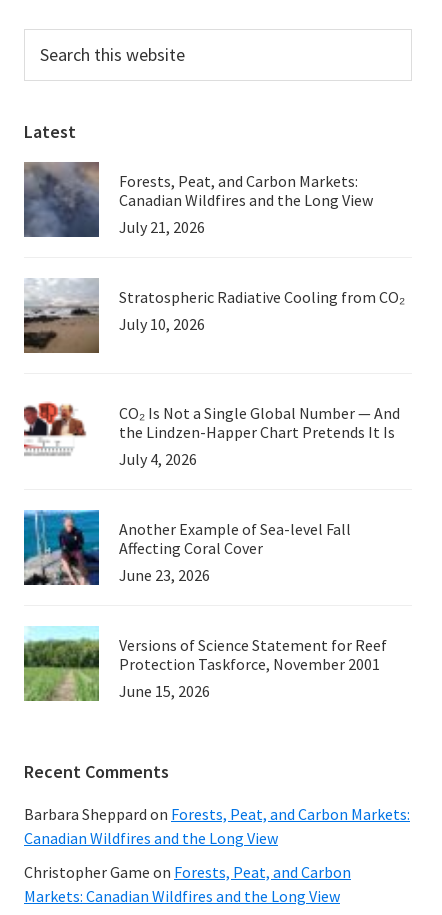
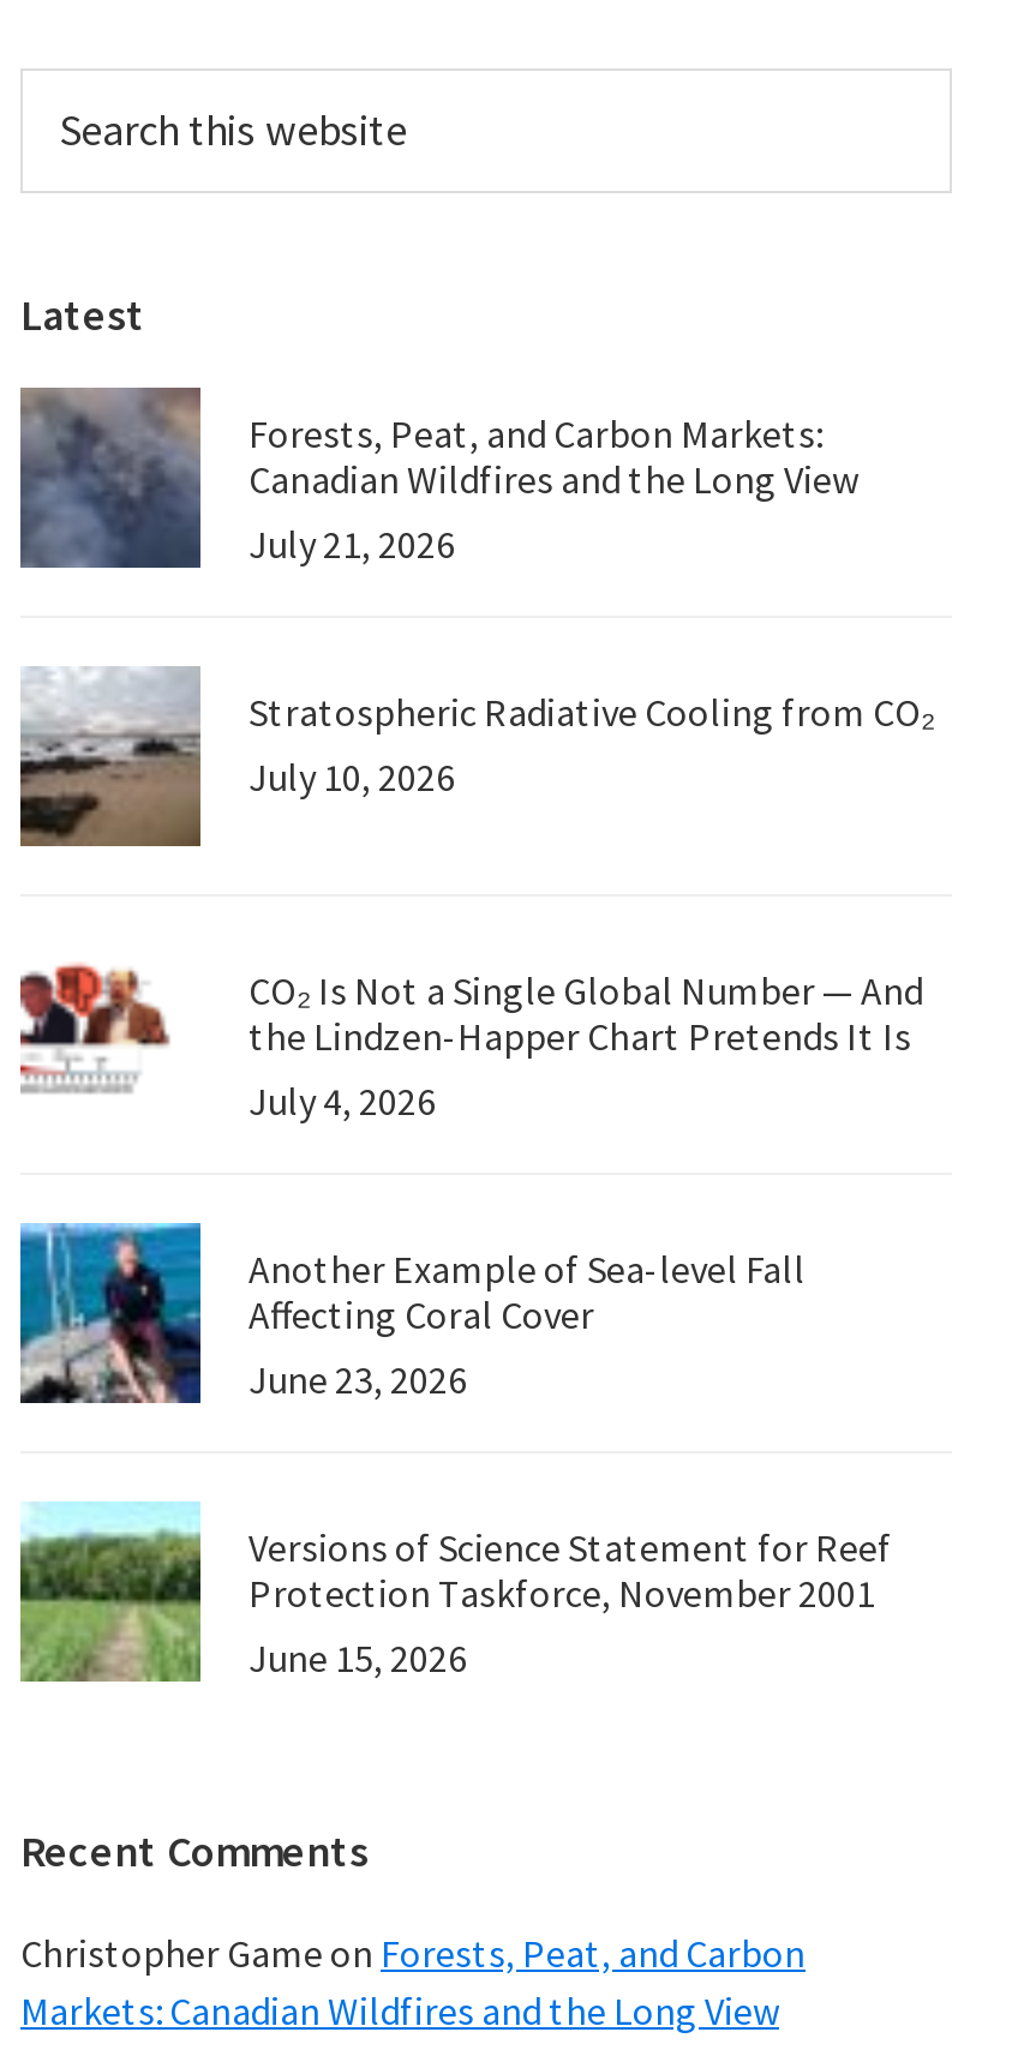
- Barbara Sheppard on Forests, Peat, and Carbon Markets:
- Canadian Wildfires and the Long View
